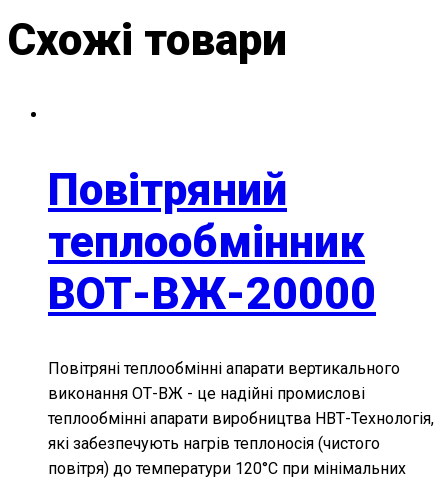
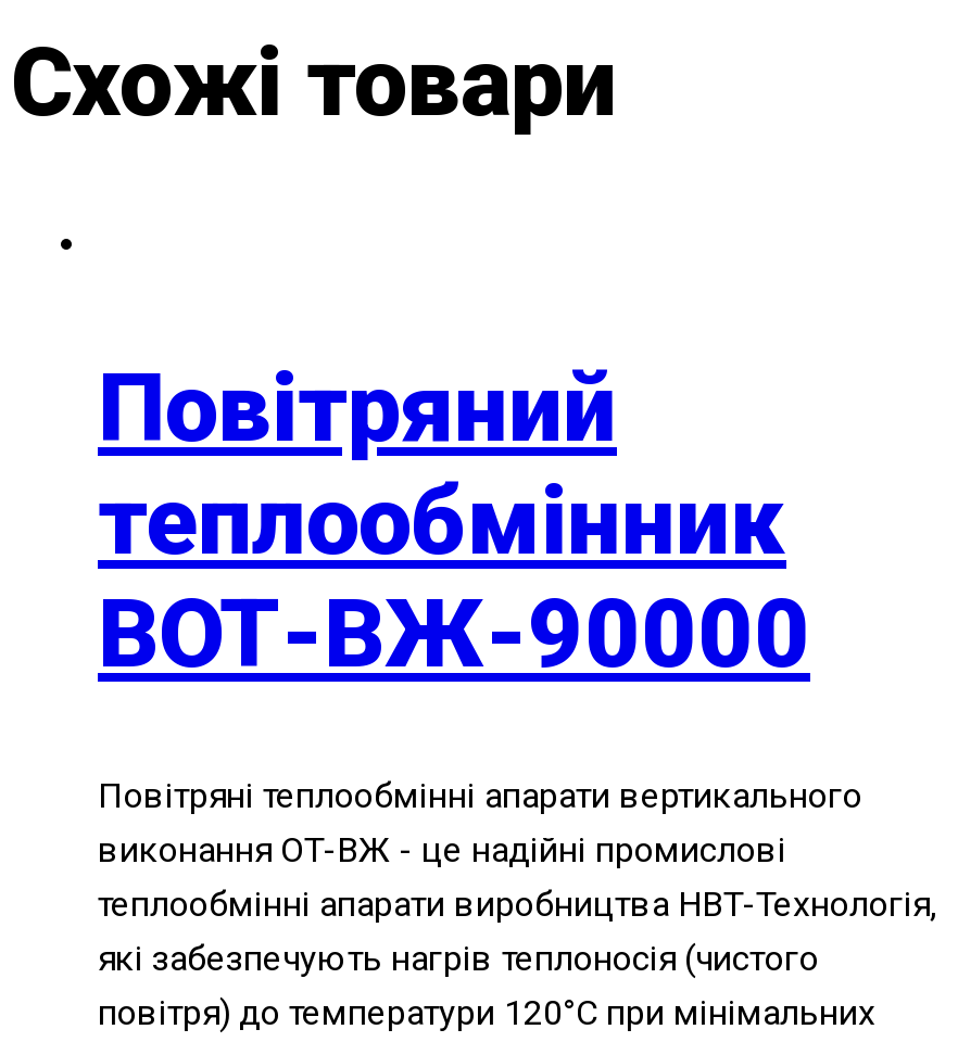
- ВОТ-ВЖ-20000
+ ВОТ-ВЖ-90000
